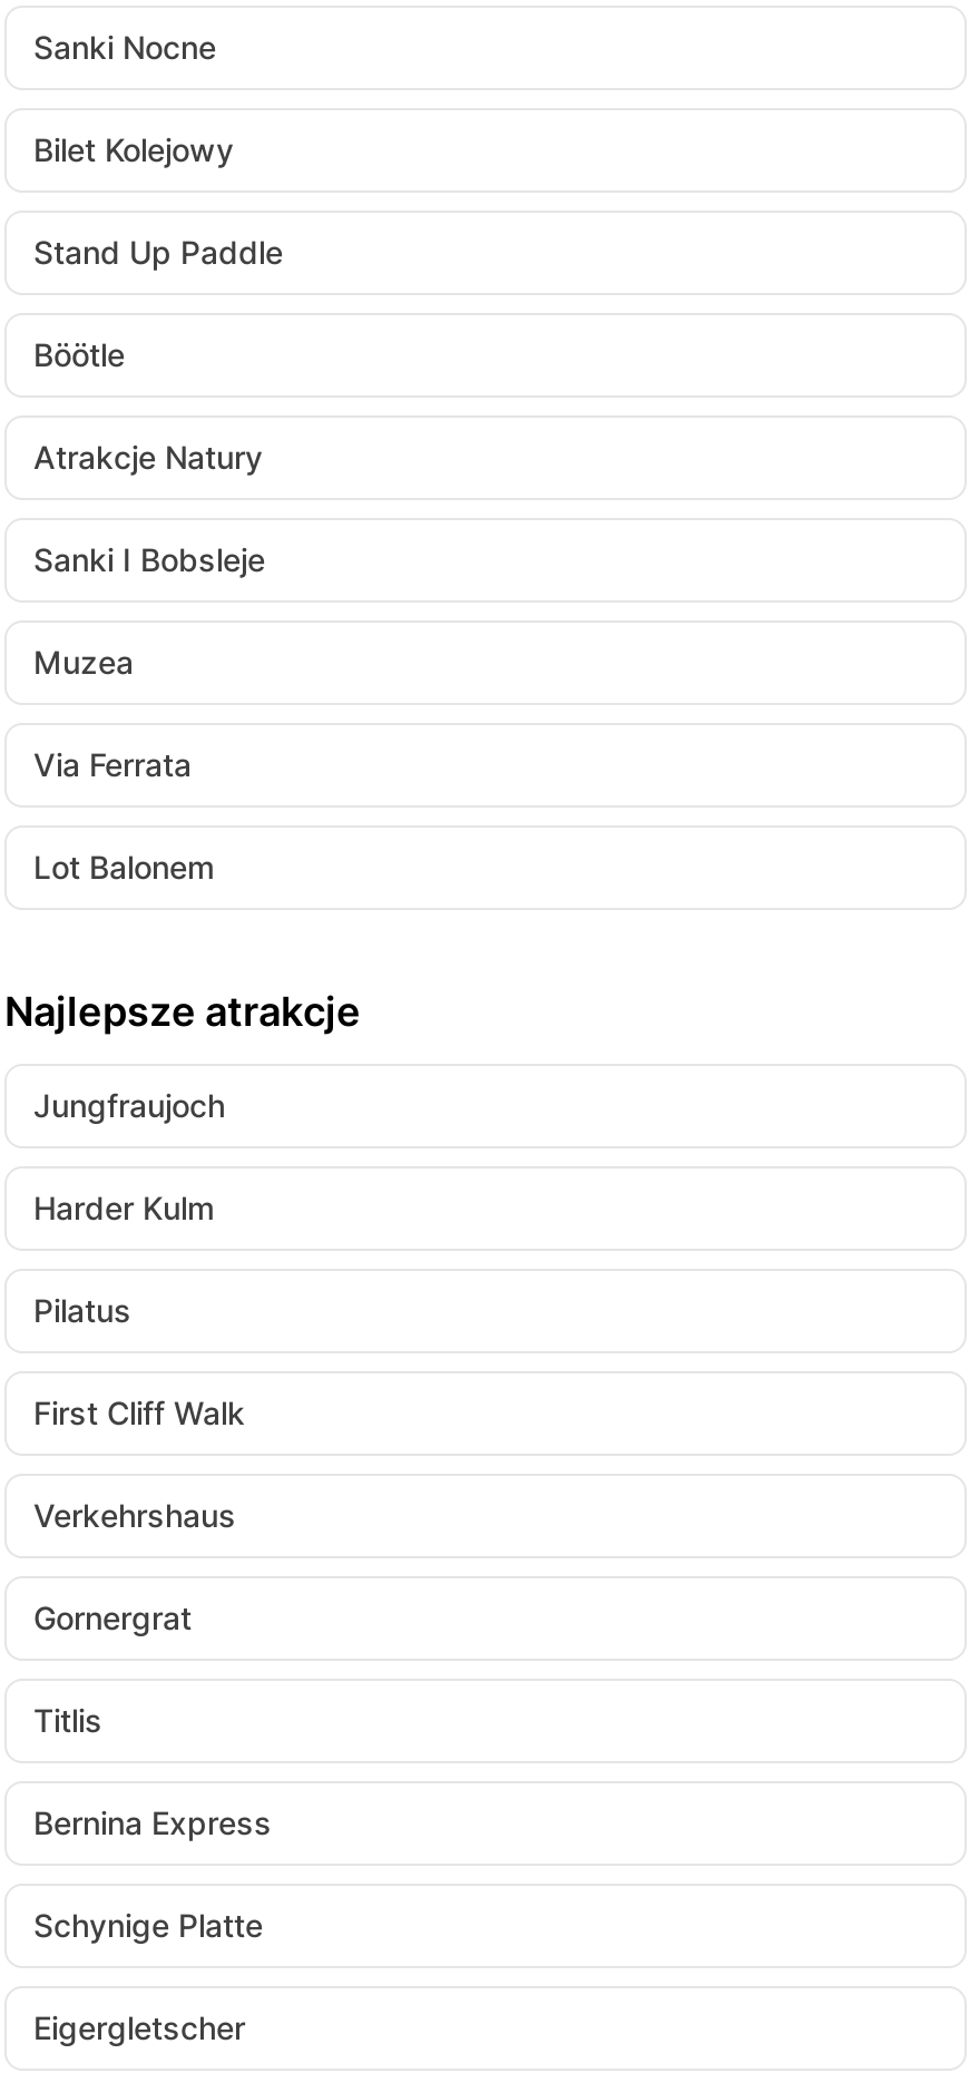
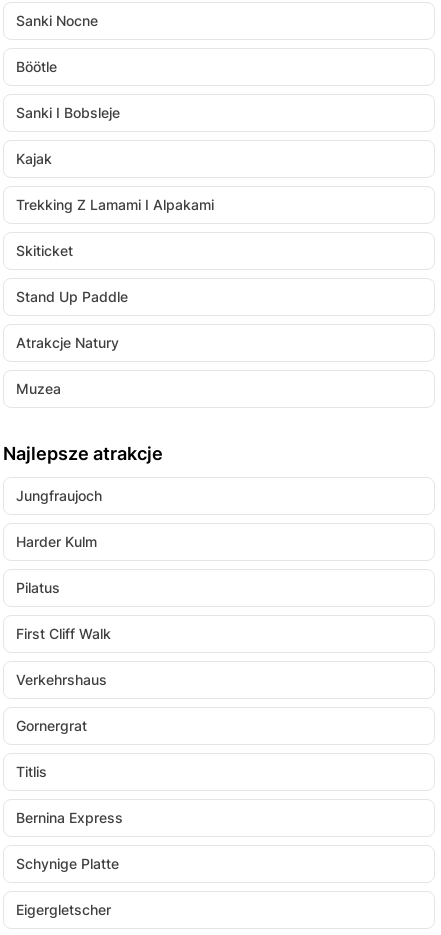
- Bilet Kolejowy

moved down: Stand Up Paddle

moved up: Böötle

moved down: Atrakcje Natury

moved up: Sanki I Bobsleje

+ Kajak
+ Trekking Z Lamami I Alpakami
+ Skiticket

moved down: Muzea

- Via Ferrata
- Lot Balonem
